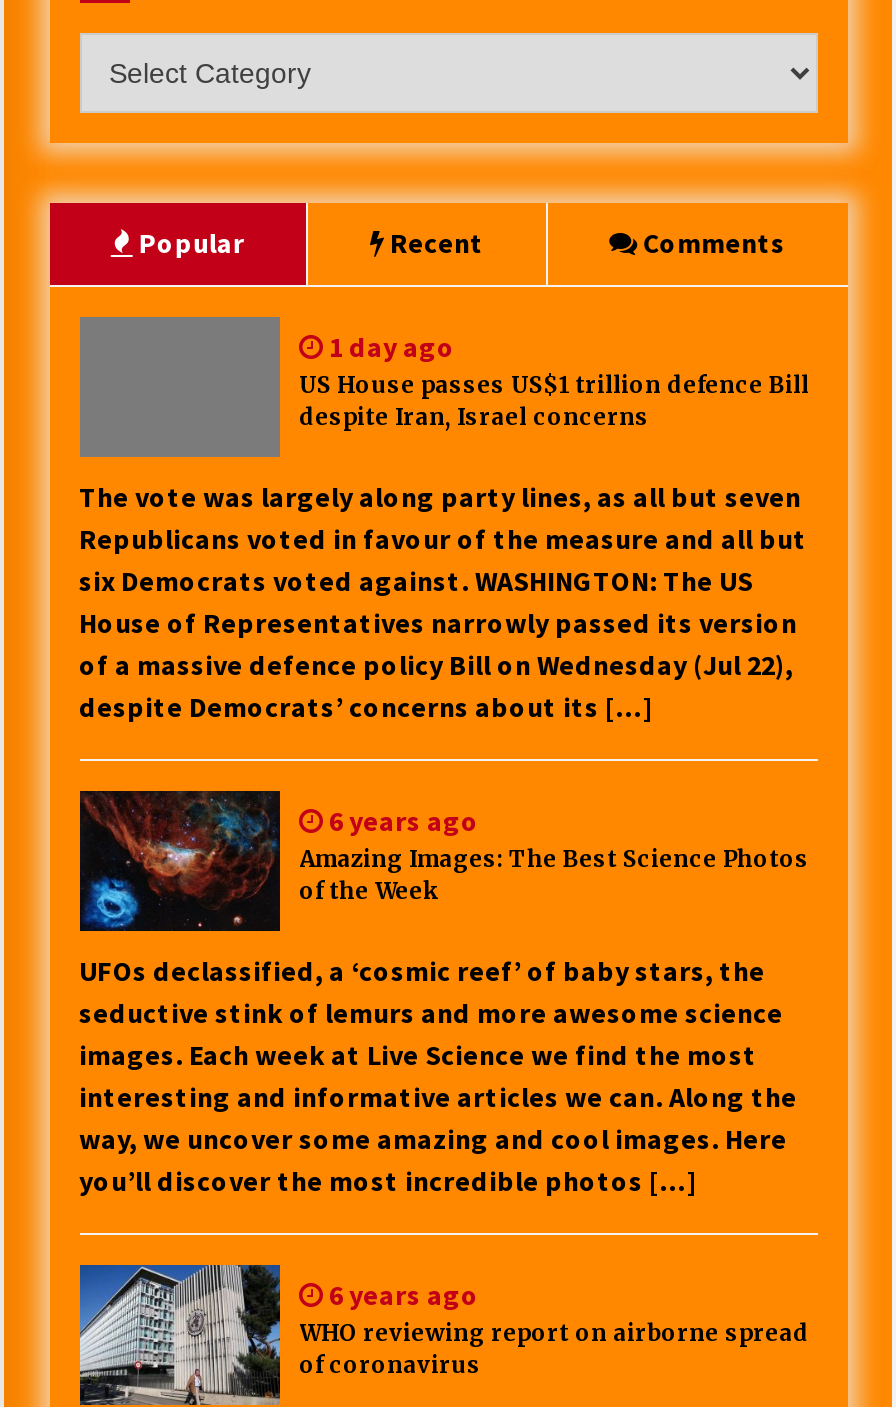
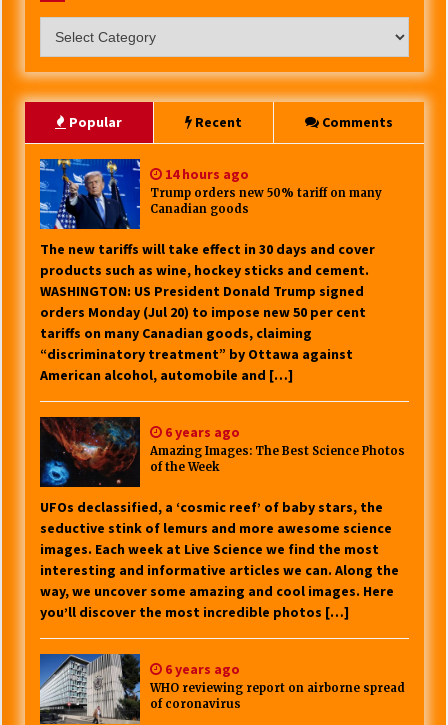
+ [image]

- 1 day ago
- US House passes US$1 trillion defence Bill
- despite Iran, Israel concerns
+ 14 hours ago
+ Trump orders new 50% tariff on many
+ Canadian goods

- The vote was largely along party lines, as all but seven
- Republicans voted in favour of the measure and all but
- six Democrats voted against. WASHINGTON: The US
- House of Representatives narrowly passed its version
- of a massive defence policy Bill on Wednesday (Jul 22),
- despite Democrats’ concerns about its […]
+ The new tariffs will take effect in 30 days and cover
+ products such as wine, hockey sticks and cement.
+ WASHINGTON: US President Donald Trump signed
+ orders Monday (Jul 20) to impose new 50 per cent
+ tariffs on many Canadian goods, claiming
+ “discriminatory treatment” by Ottawa against
+ American alcohol, automobile and […]
